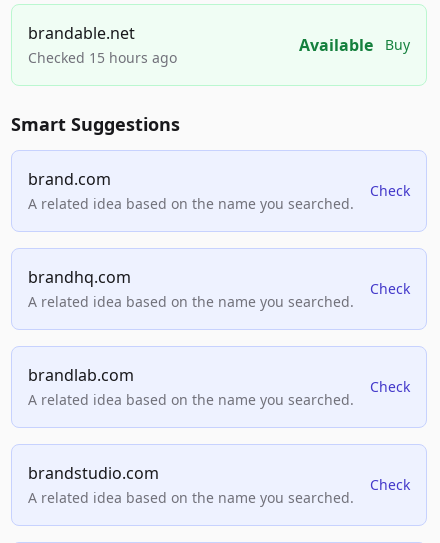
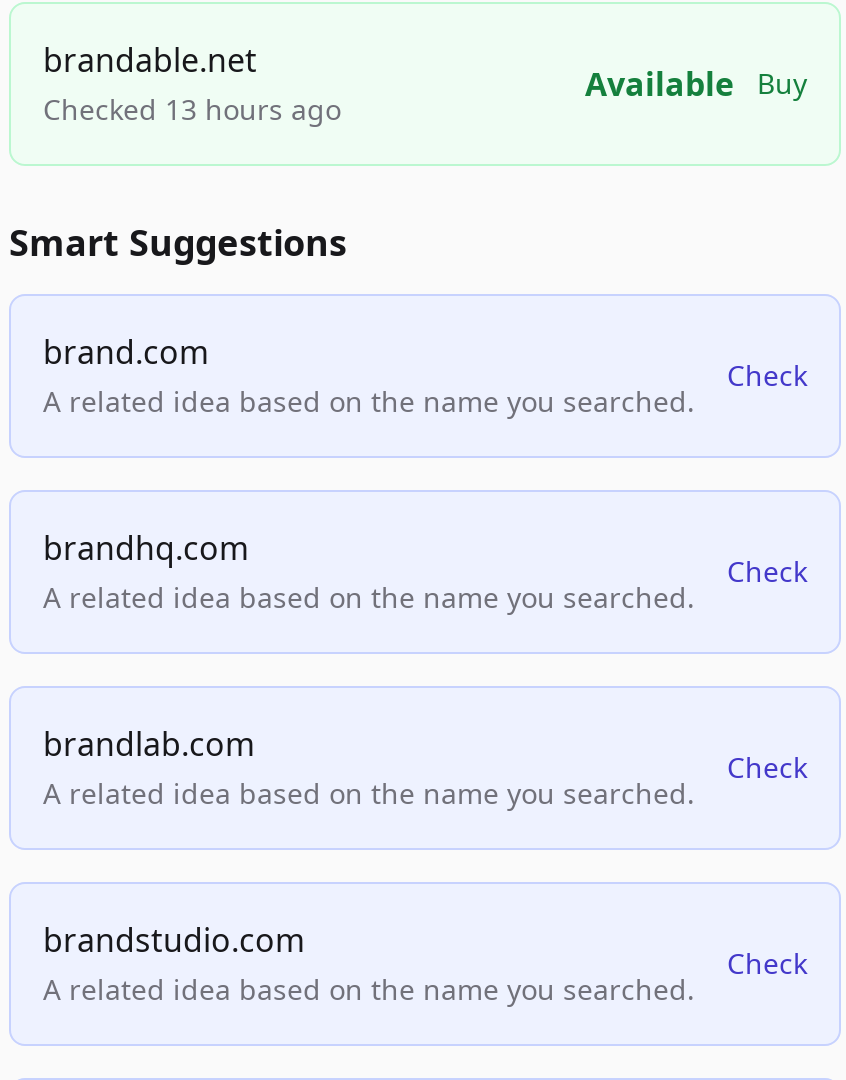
- Checked 15 hours ago
+ Checked 13 hours ago
